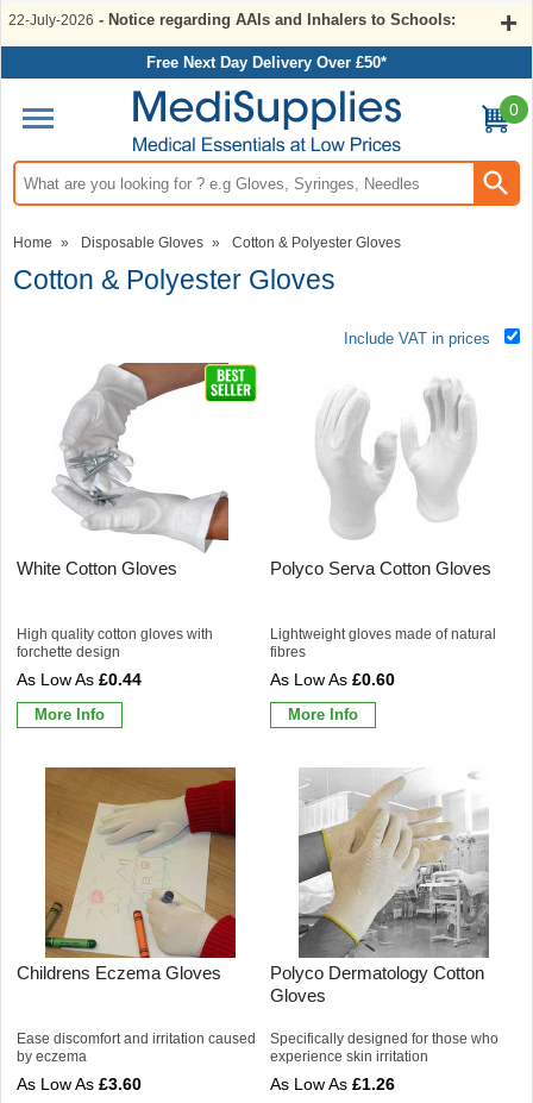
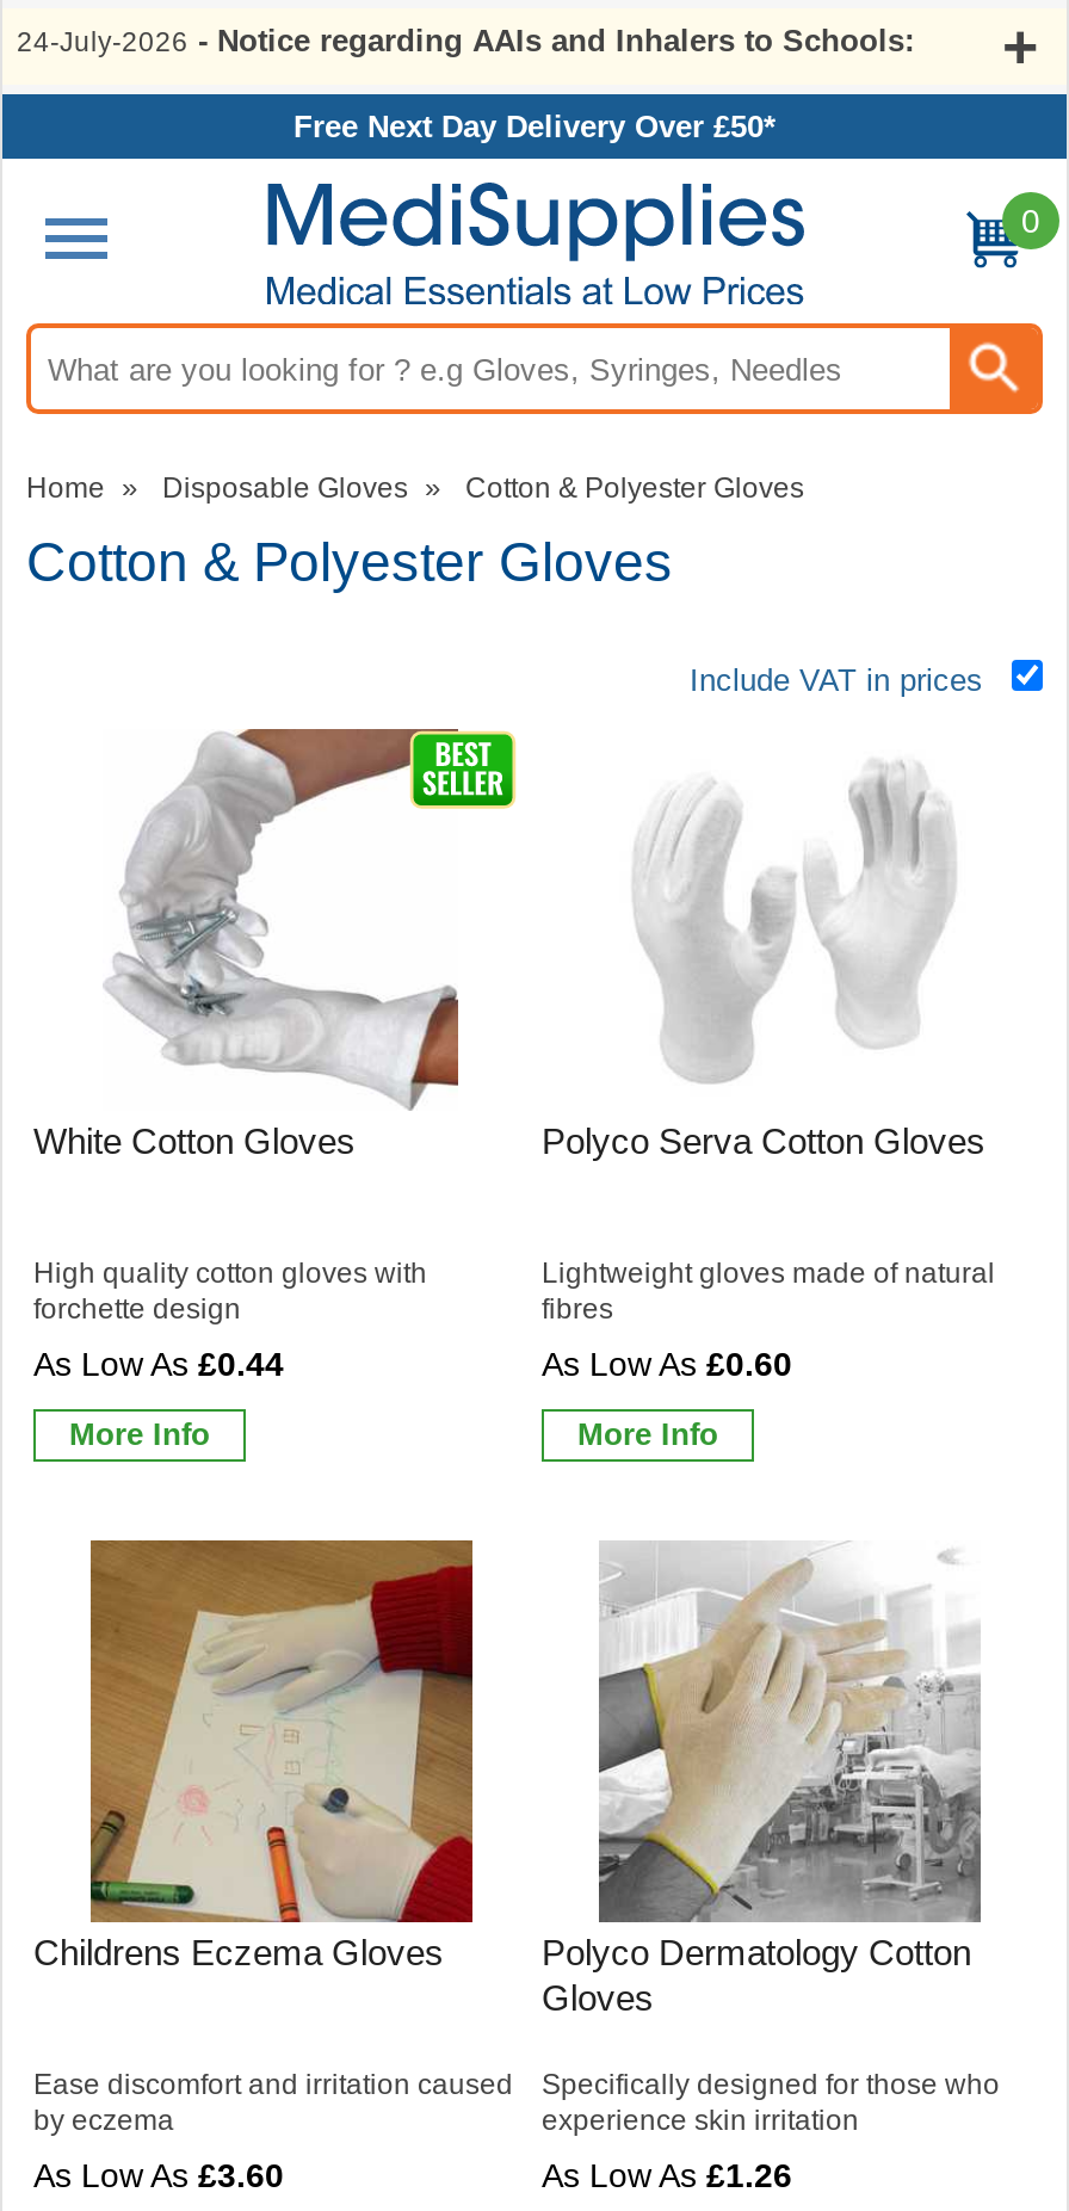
- 22-July-2026 - Notice regarding AAIs and Inhalers to Schools:
+ 24-July-2026 - Notice regarding AAIs and Inhalers to Schools:
